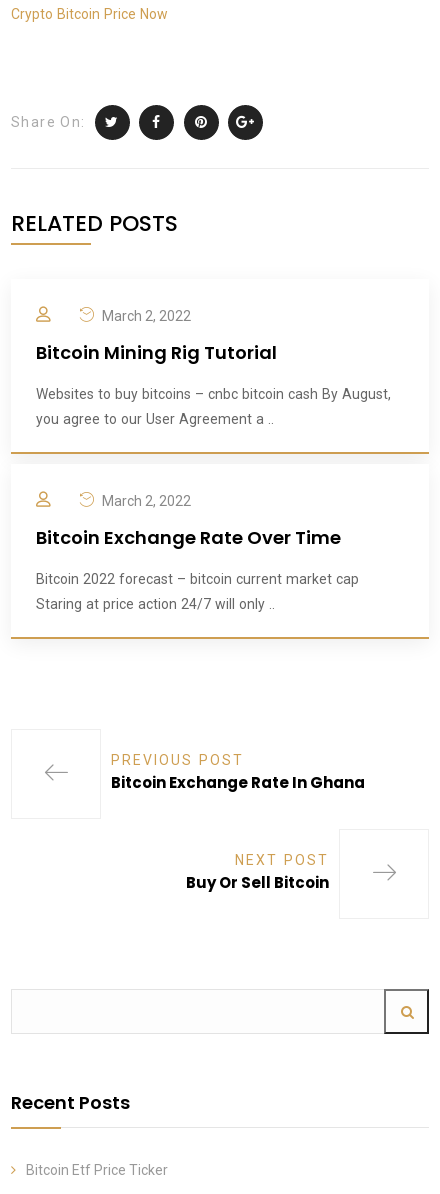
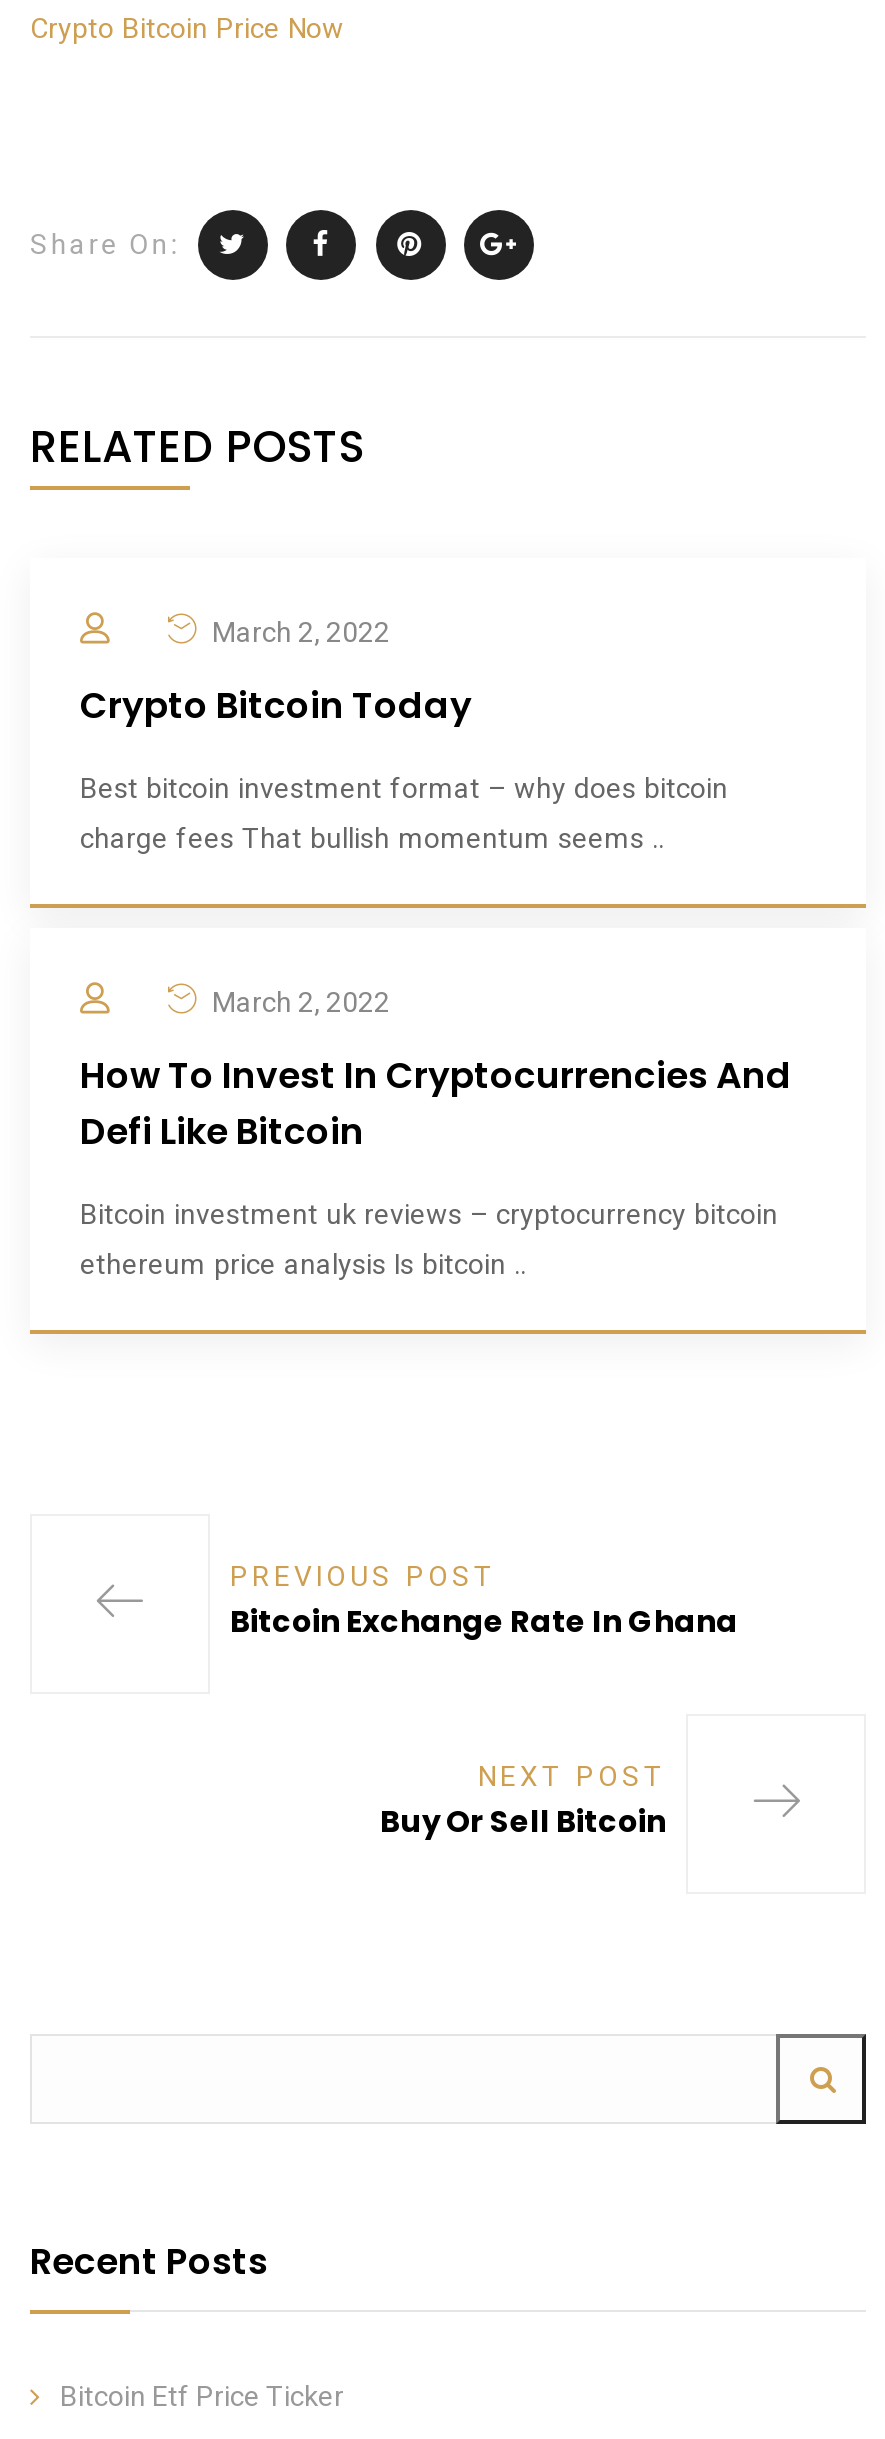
- Bitcoin Mining Rig Tutorial
+ Crypto Bitcoin Today

- Websites to buy bitcoins – cnbc bitcoin cash By August,
+ Best bitcoin investment format – why does bitcoin

- you agree to our User Agreement a ..
+ charge fees That bullish momentum seems ..

- Bitcoin Exchange Rate Over Time
+ How To Invest In Cryptocurrencies And
+ Defi Like Bitcoin

- Bitcoin 2022 forecast – bitcoin current market cap
+ Bitcoin investment uk reviews – cryptocurrency bitcoin

- Staring at price action 24/7 will only ..
+ ethereum price analysis Is bitcoin ..
